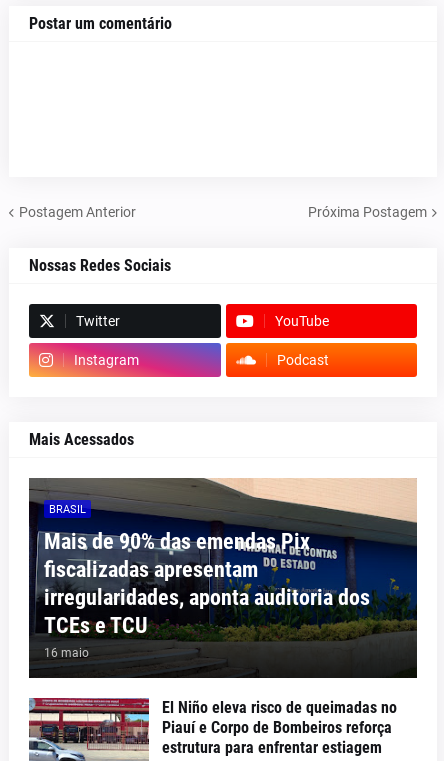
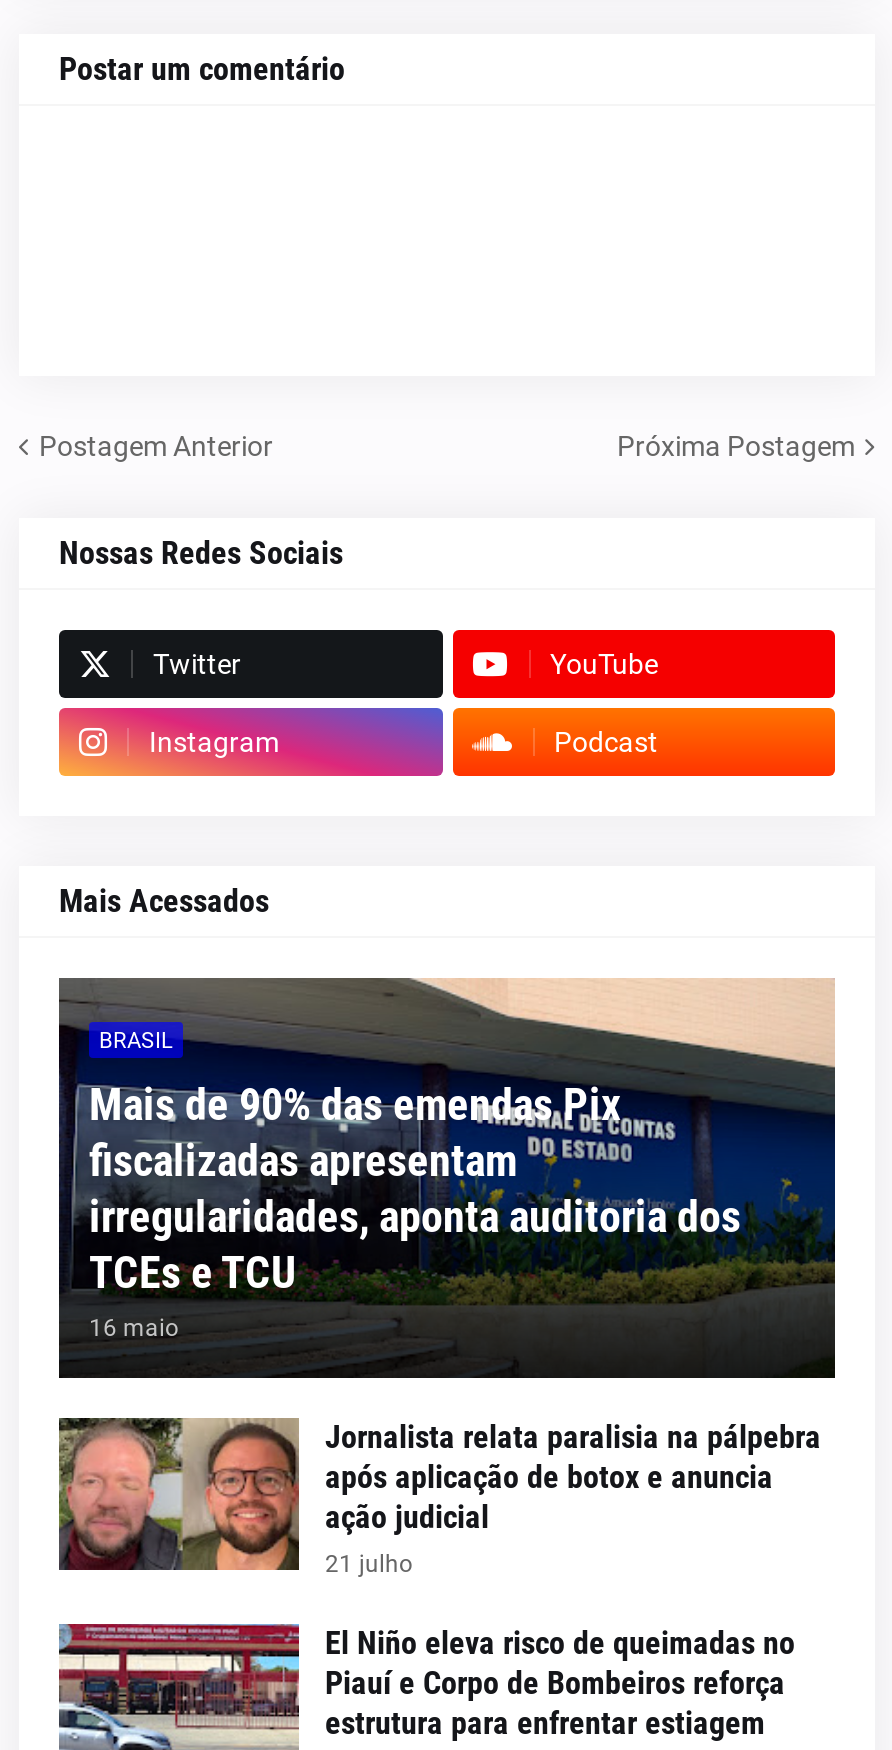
+ [image]
+ Jornalista relata paralisia na pálpebra
+ após aplicação de botox e anuncia
+ ação judicial
+ 21 julho
